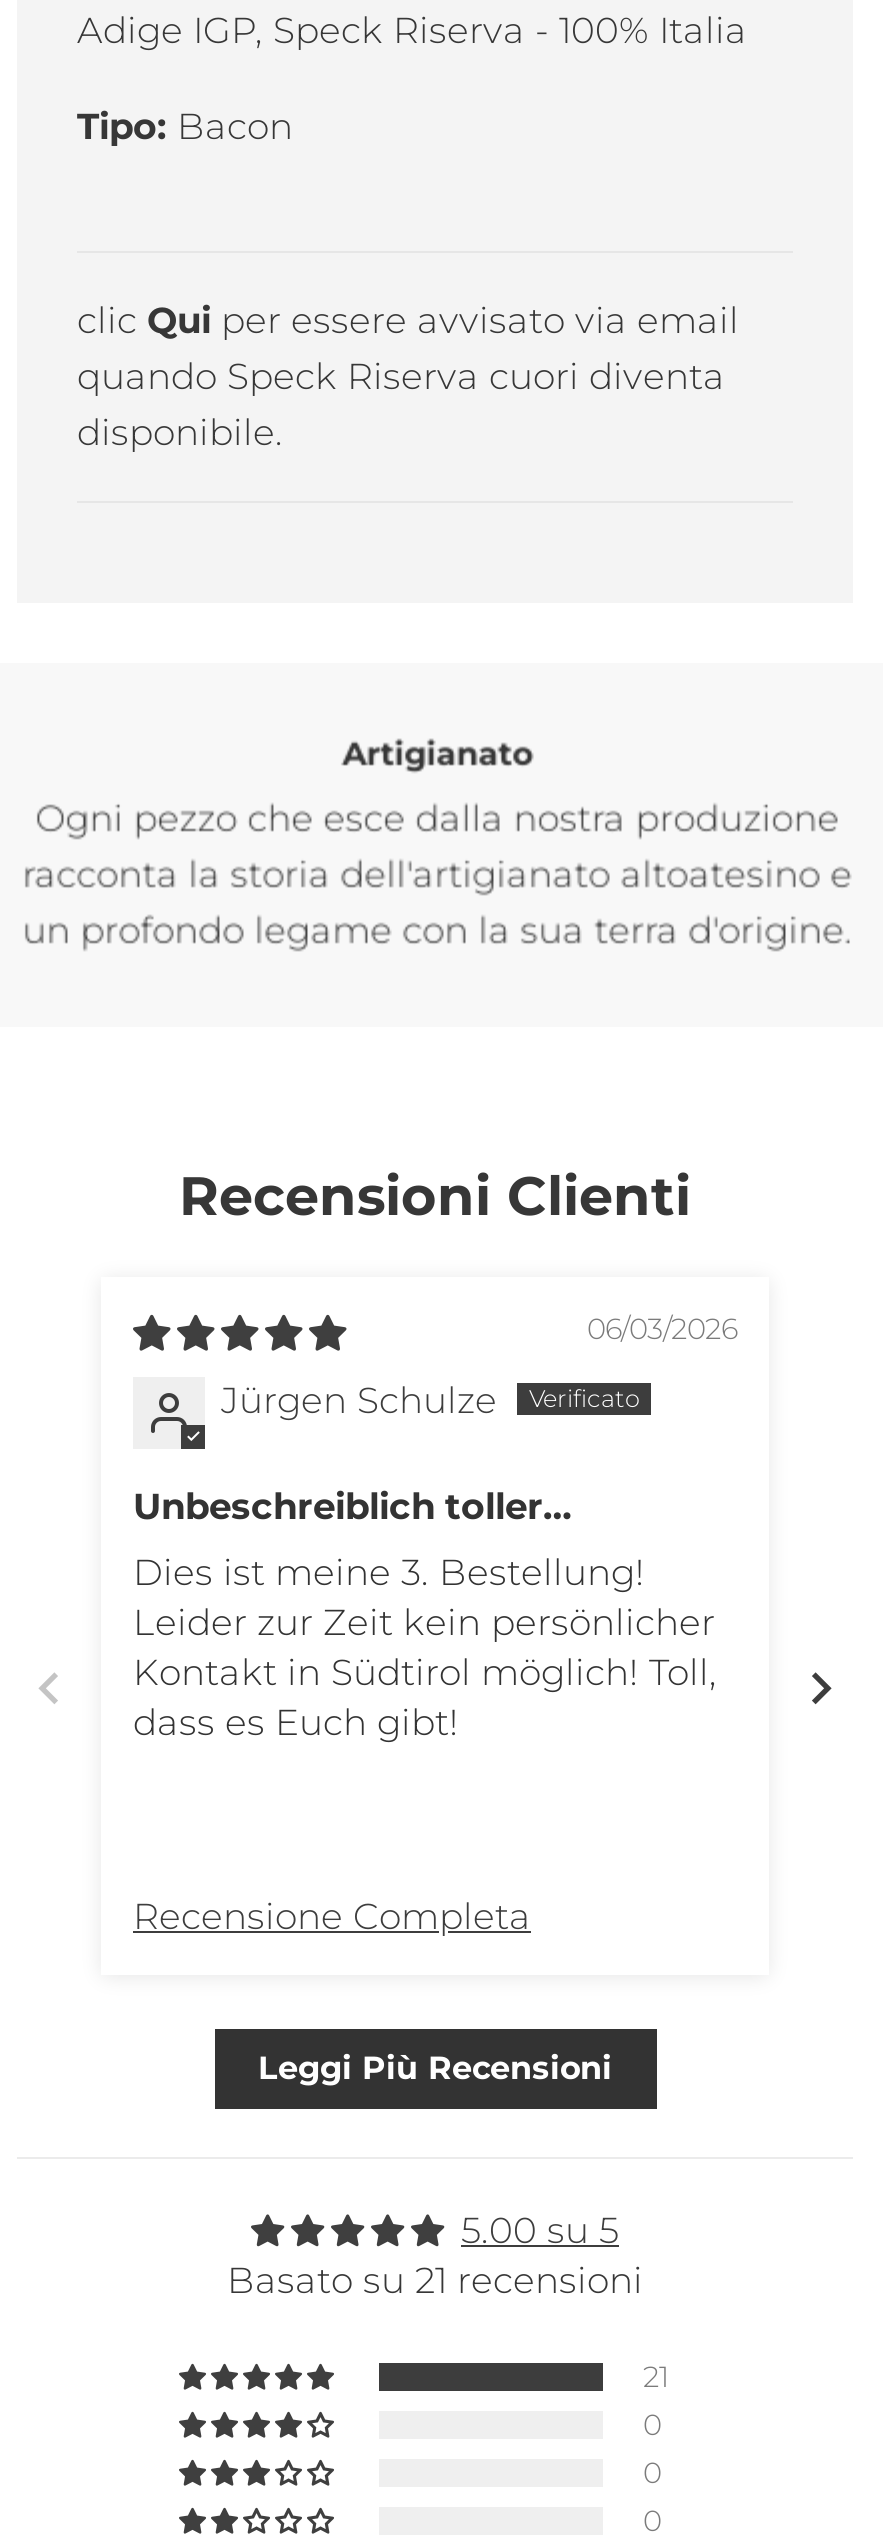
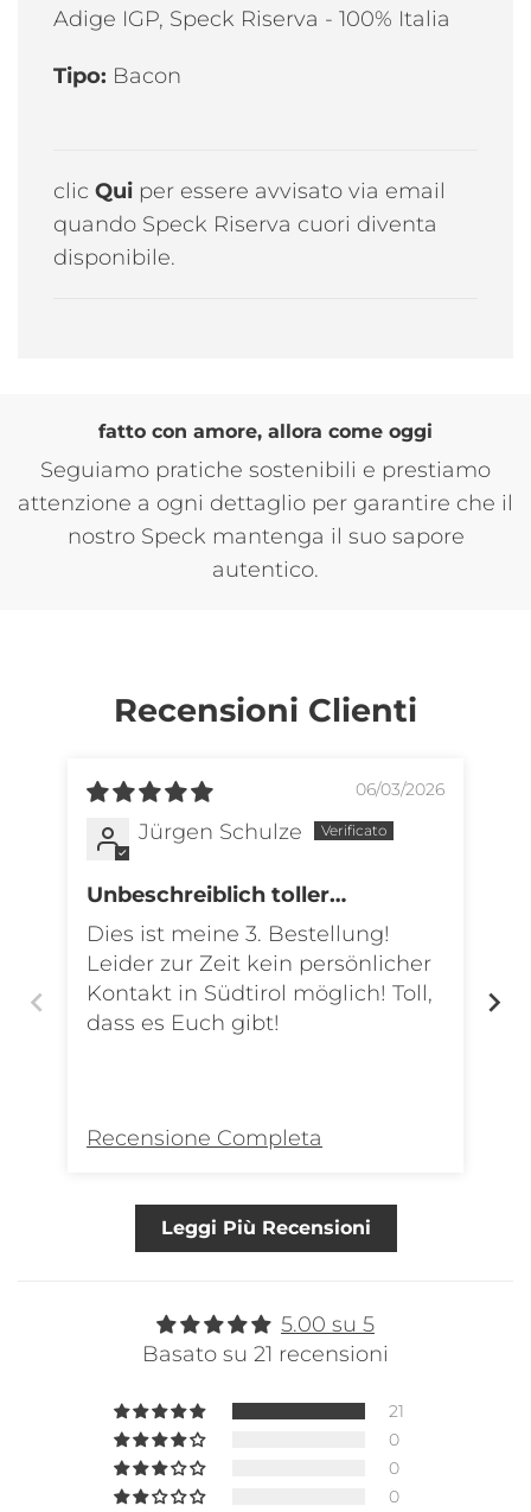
- Artigianato
+ fatto con amore, allora come oggi

- Ogni pezzo che esce dalla nostra produzione
- racconta la storia dell'artigianato altoatesino e
- un profondo legame con la sua terra d'origine.
+ Seguiamo pratiche sostenibili e prestiamo
+ attenzione a ogni dettaglio per garantire che il
+ nostro Speck mantenga il suo sapore
+ autentico.
